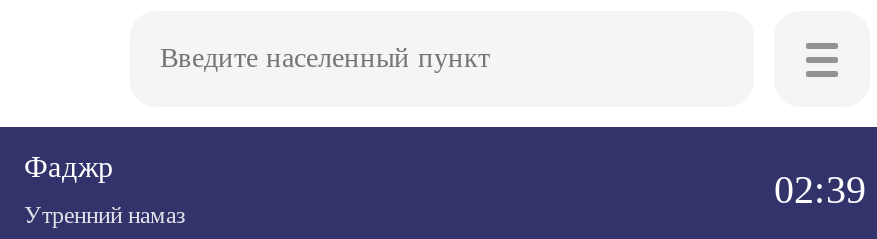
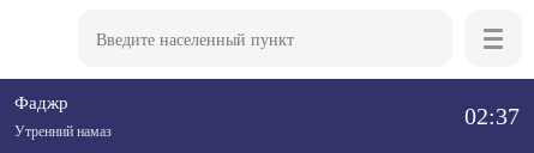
- 02:39
+ 02:37
